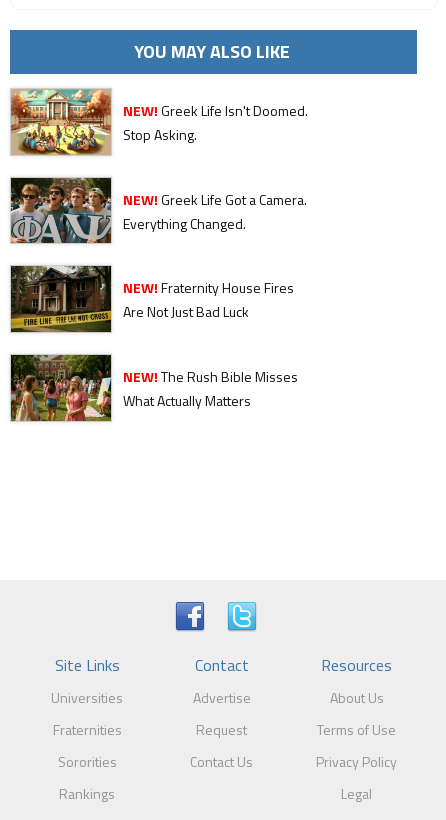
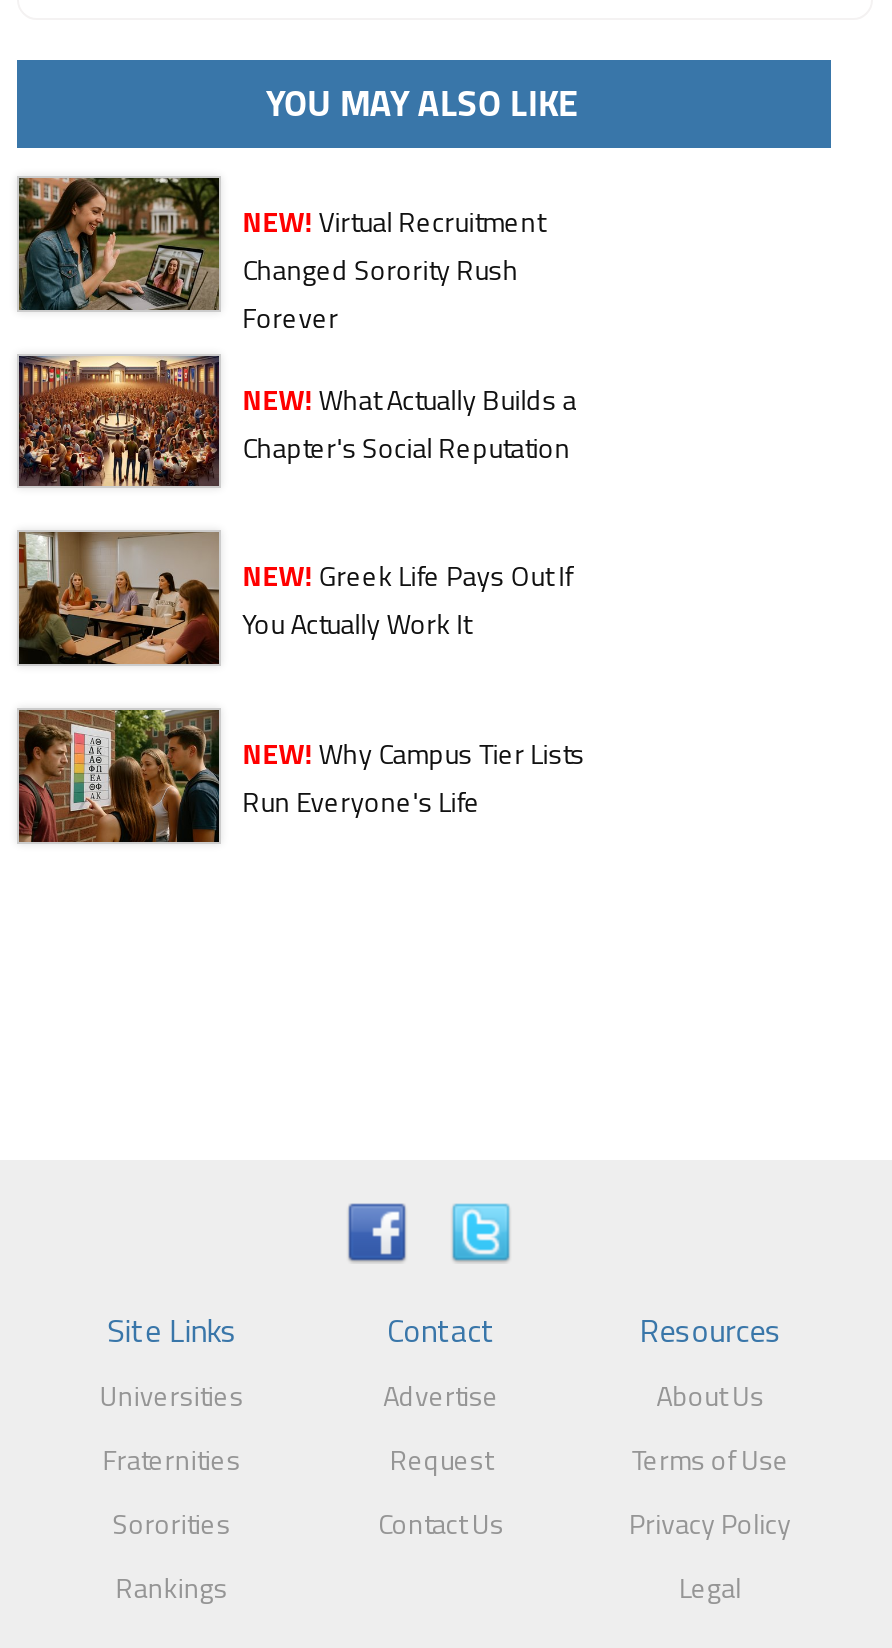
- [image]
- NEW! Greek Life Isn't Doomed.
- Stop Asking.
+ [image]
+ NEW! Virtual Recruitment
+ Changed Sorority Rush
+ Forever

- [image]
- NEW! Greek Life Got a Camera.
- Everything Changed.
+ [image]
+ NEW! What Actually Builds a
+ Chapter's Social Reputation

- [image]
- NEW! Fraternity House Fires
- Are Not Just Bad Luck
+ [image]
+ NEW! Greek Life Pays Out If
+ You Actually Work It

- [image]
- NEW! The Rush Bible Misses
- What Actually Matters
+ [image]
+ NEW! Why Campus Tier Lists
+ Run Everyone's Life
